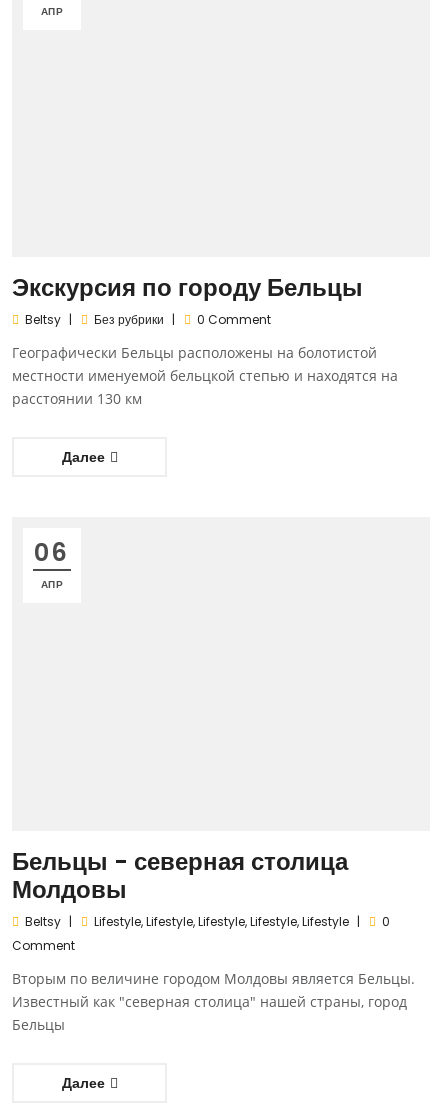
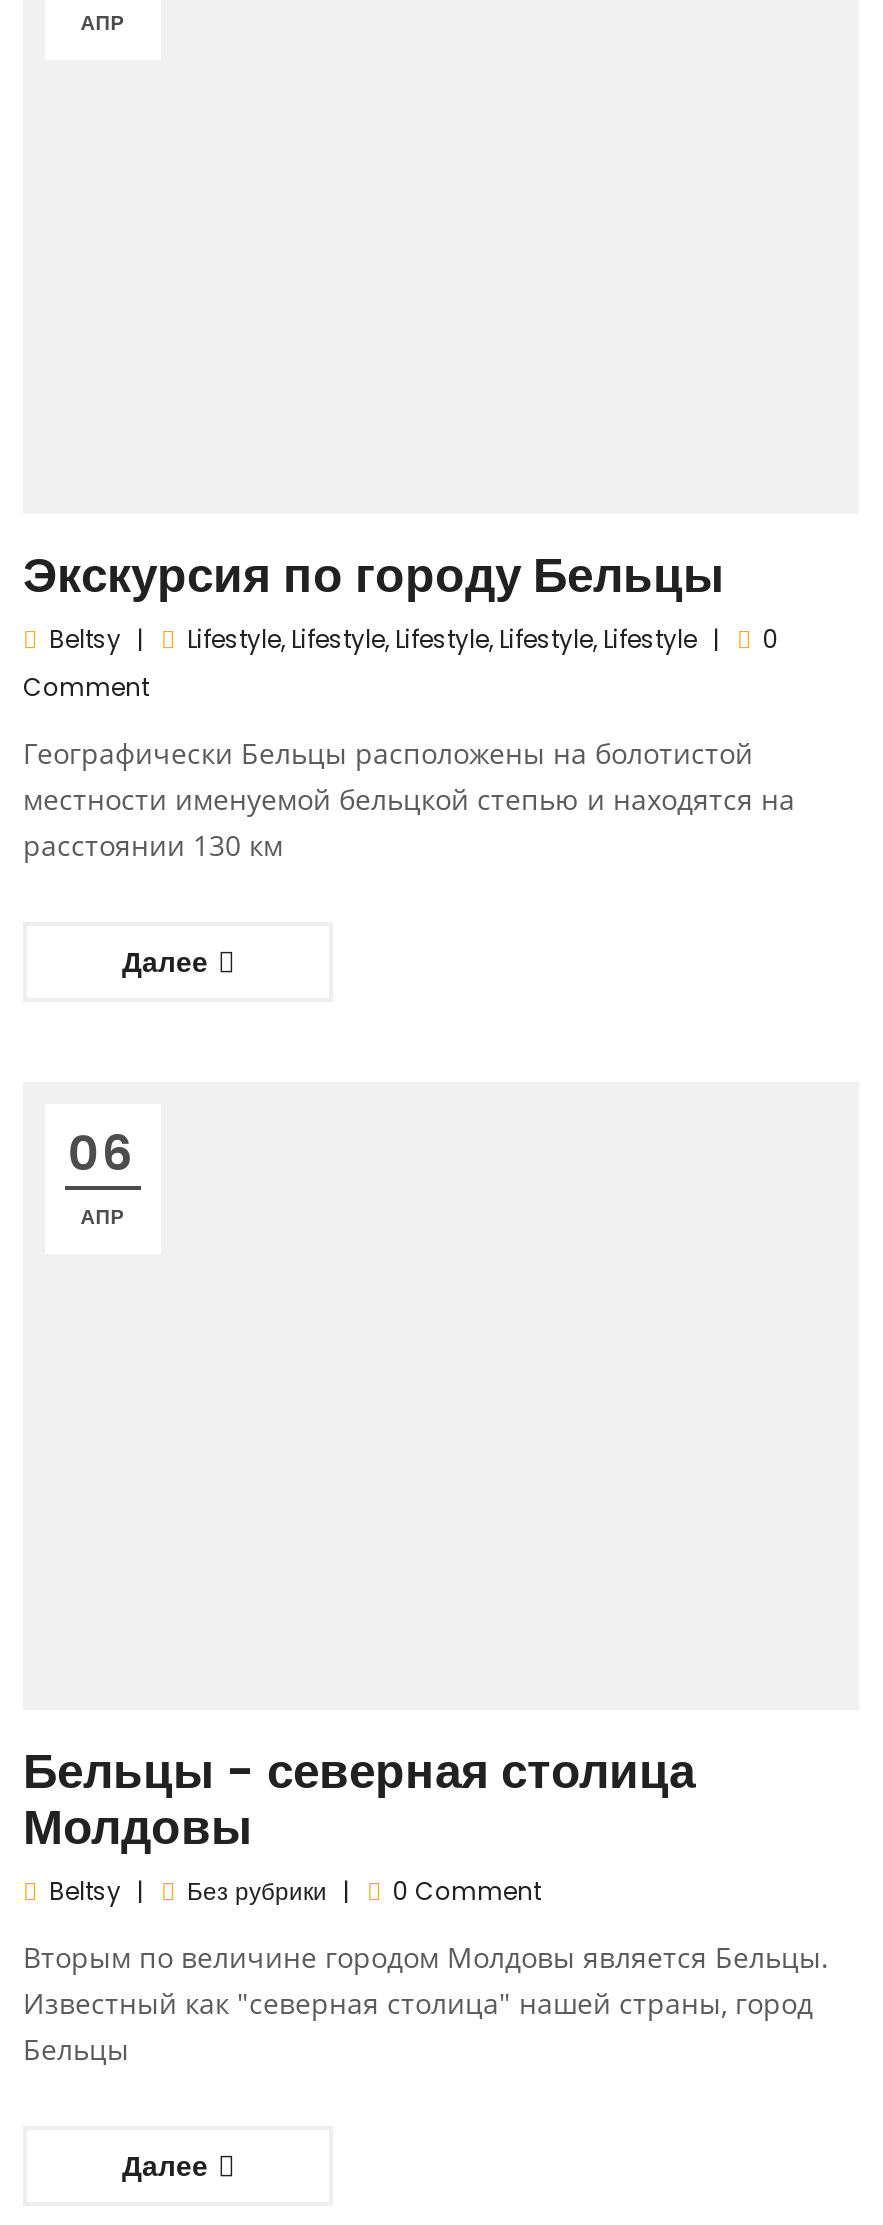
moved down: Без рубрики | 0 Comment

moved down: Географически Бельцы расположены на болотистой | местности именуемой бельцкой степью и находятся на | расстоянии 130 км | ... | Молдовы | Beltsy

moved up: Lifestyle, Lifestyle, Lifestyle, Lifestyle, Lifestyle | 0 | Comment
